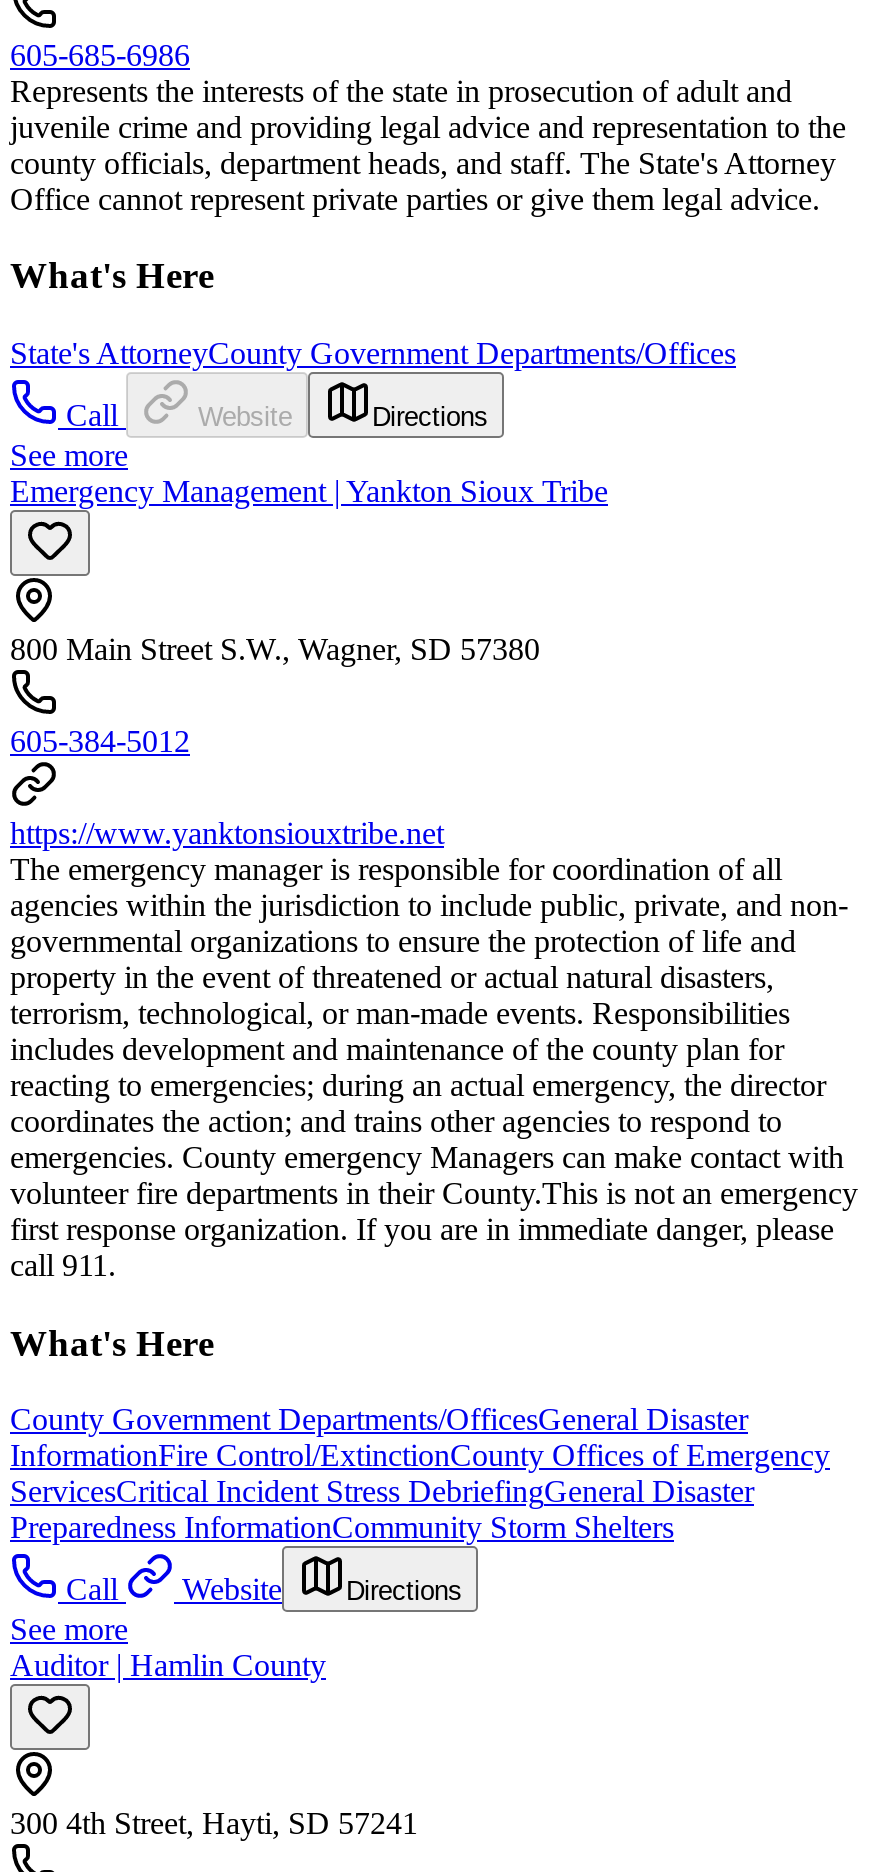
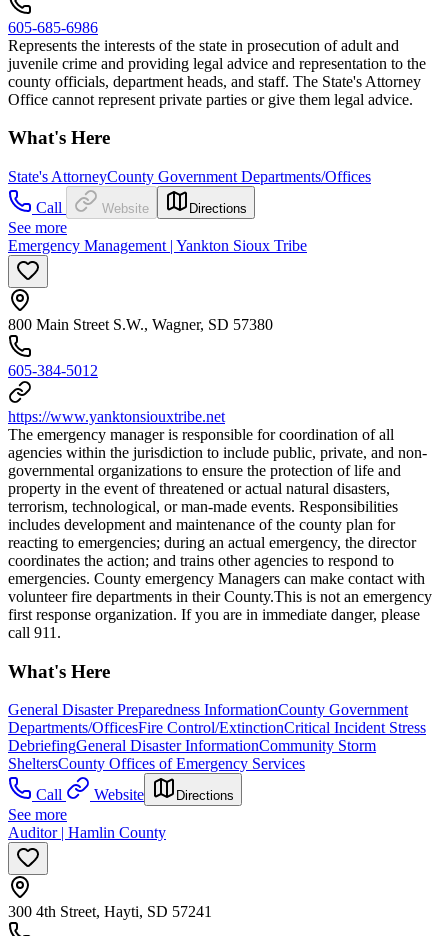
- County Government Departments/OfficesGeneral Disaster
- InformationFire Control/ExtinctionCounty Offices of Emergency
- ServicesCritical Incident Stress DebriefingGeneral Disaster
- Preparedness InformationCommunity Storm Shelters
+ General Disaster Preparedness InformationCounty Government
+ Departments/OfficesFire Control/ExtinctionCritical Incident Stress
+ DebriefingGeneral Disaster InformationCommunity Storm
+ SheltersCounty Offices of Emergency Services
